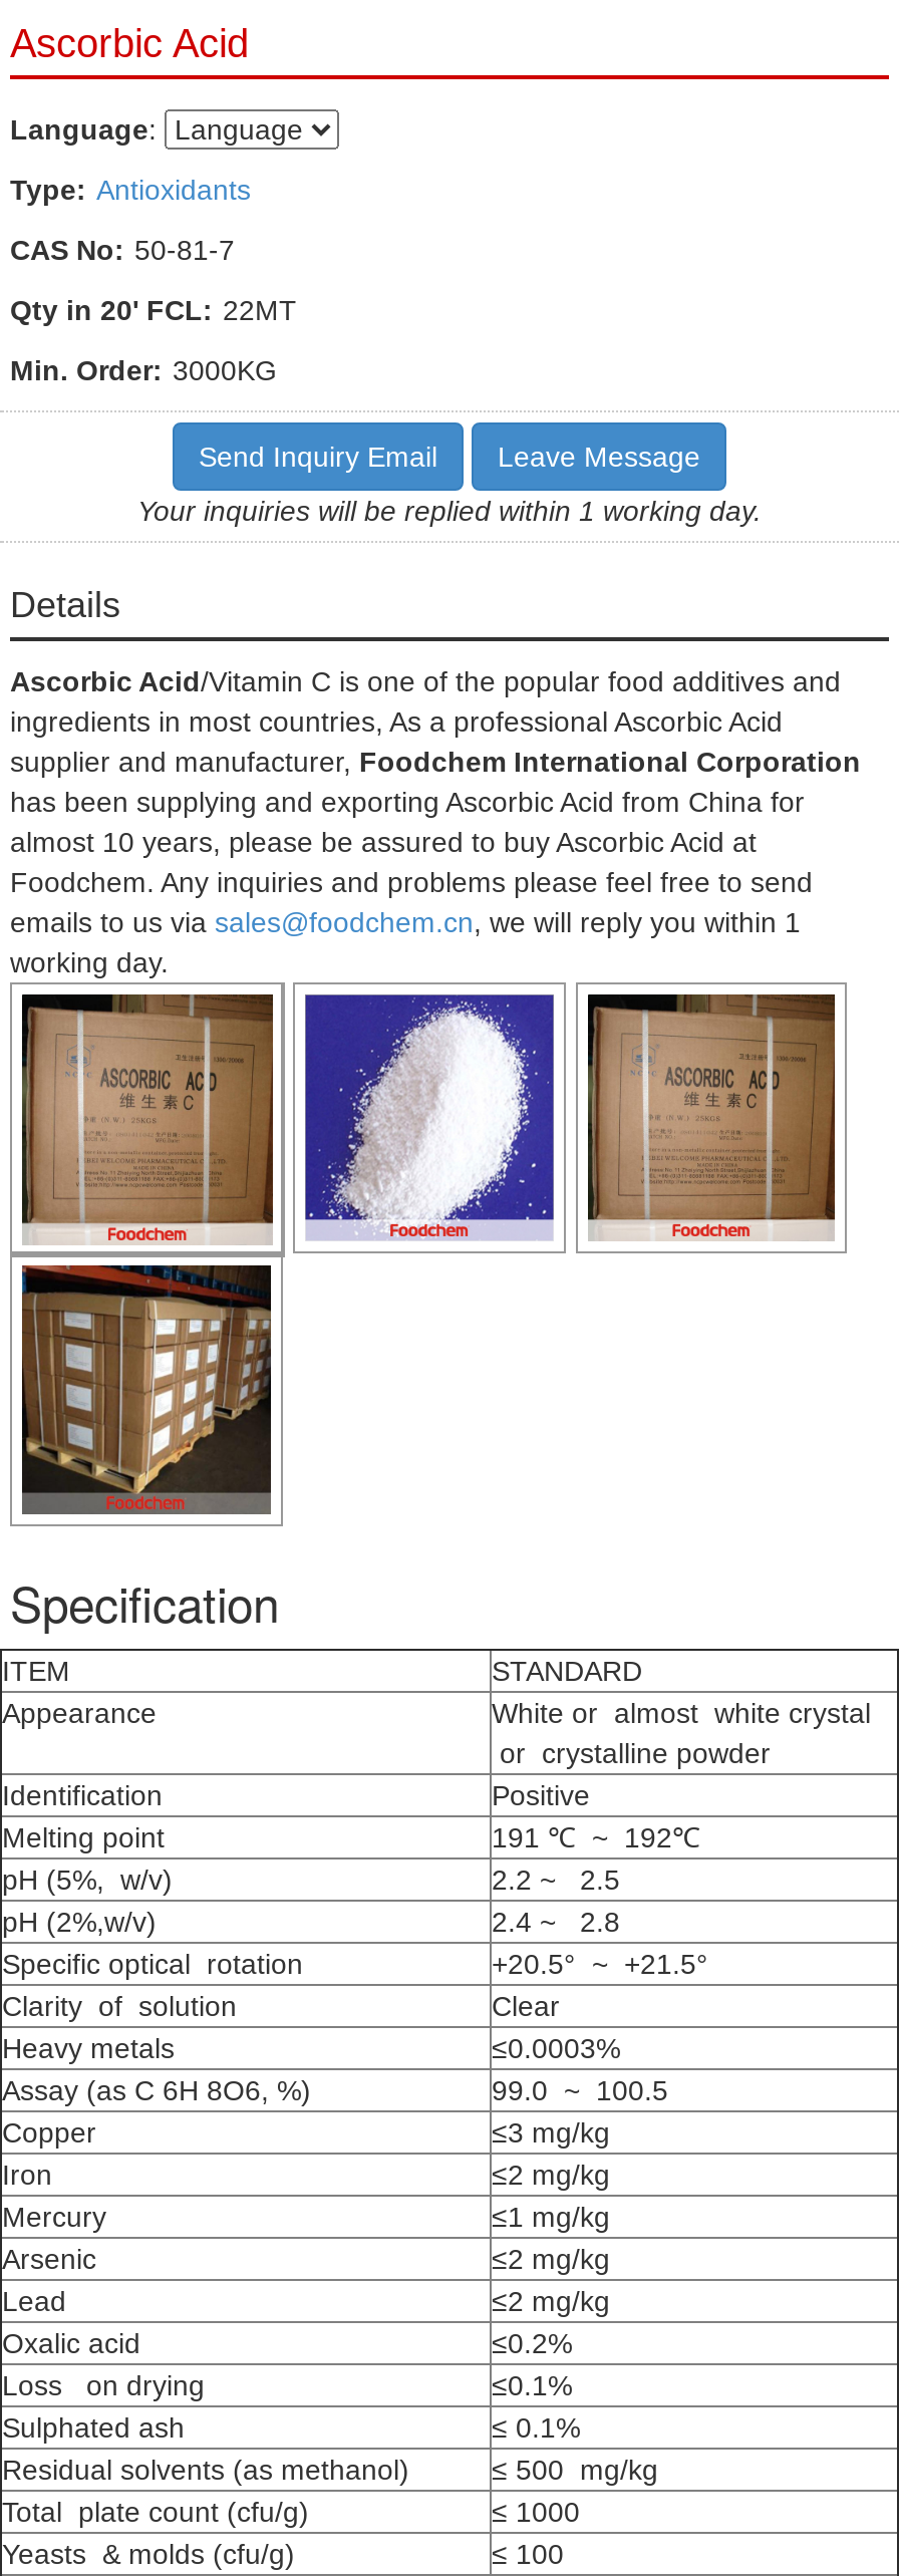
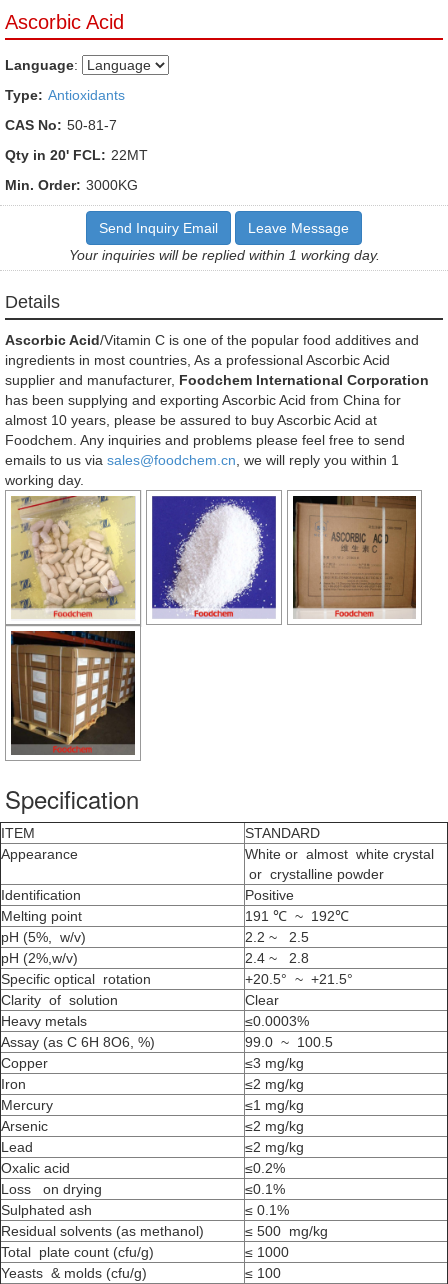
- [image]
+ [image]
